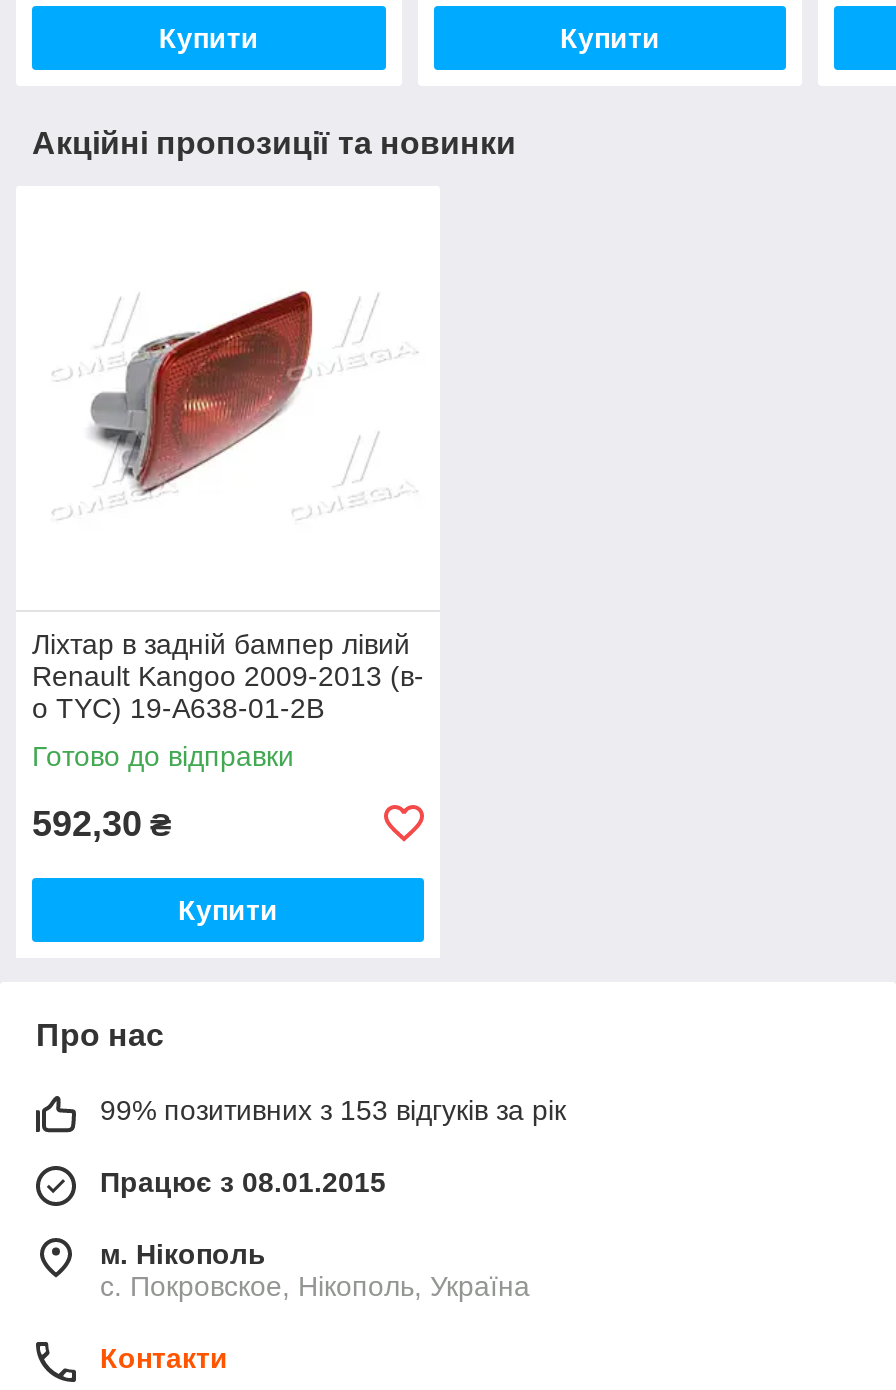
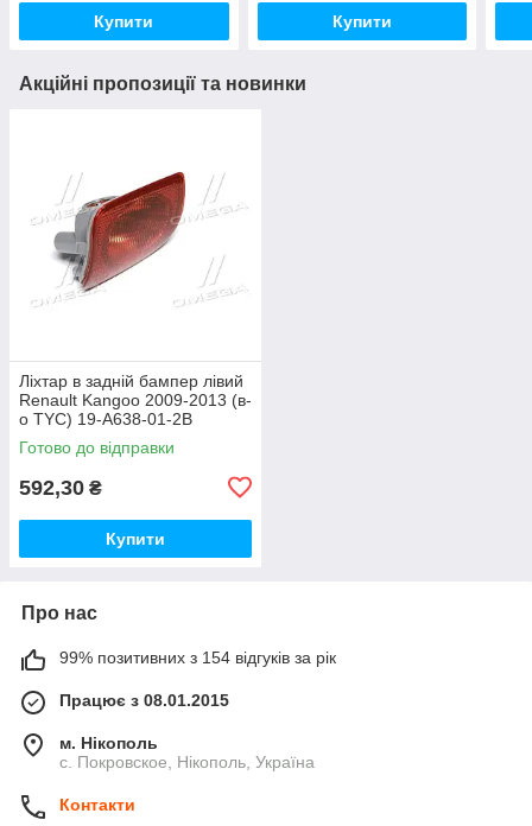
- 99% позитивних з 153 відгуків за рік
+ 99% позитивних з 154 відгуків за рік
